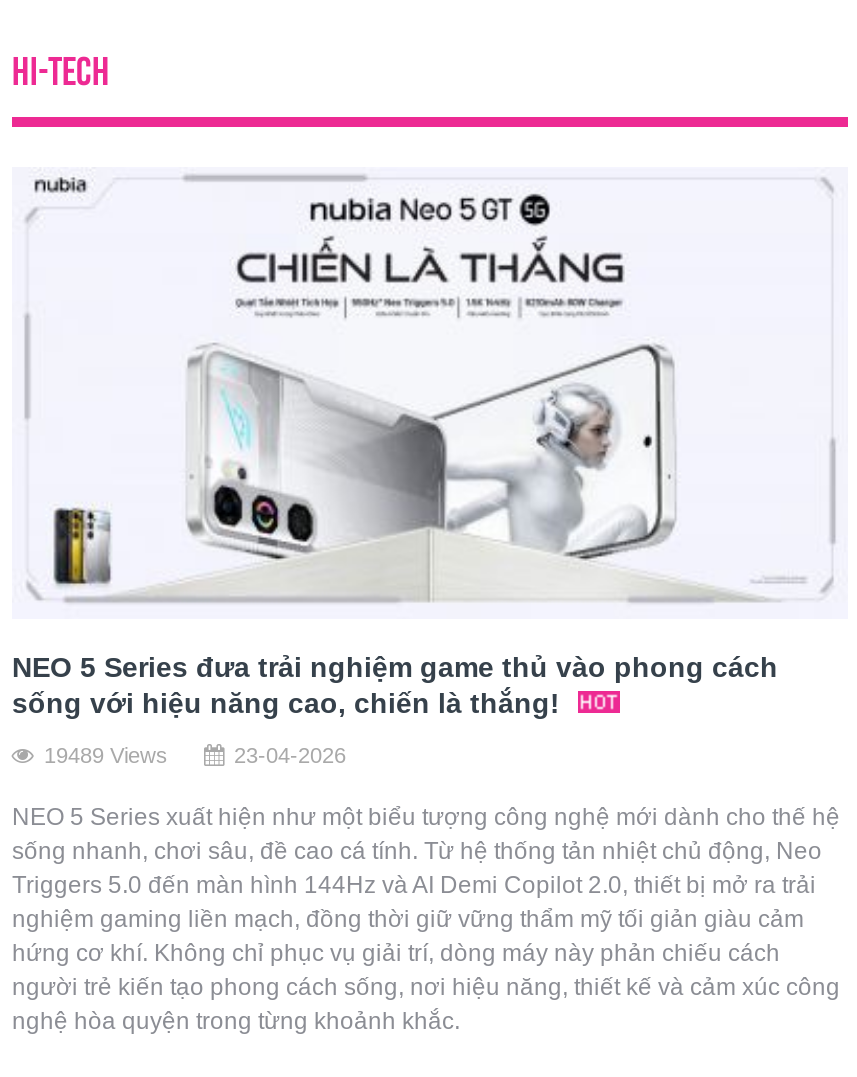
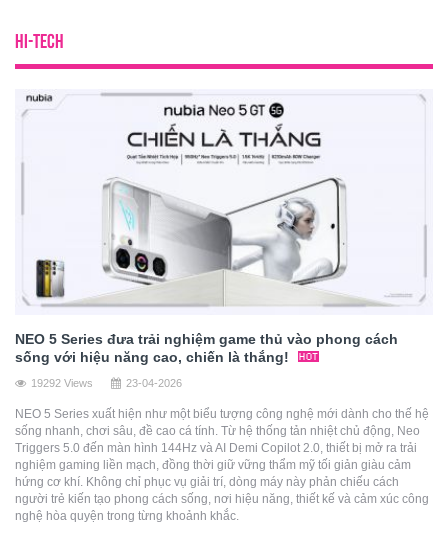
- 19489 Views
+ 19292 Views
